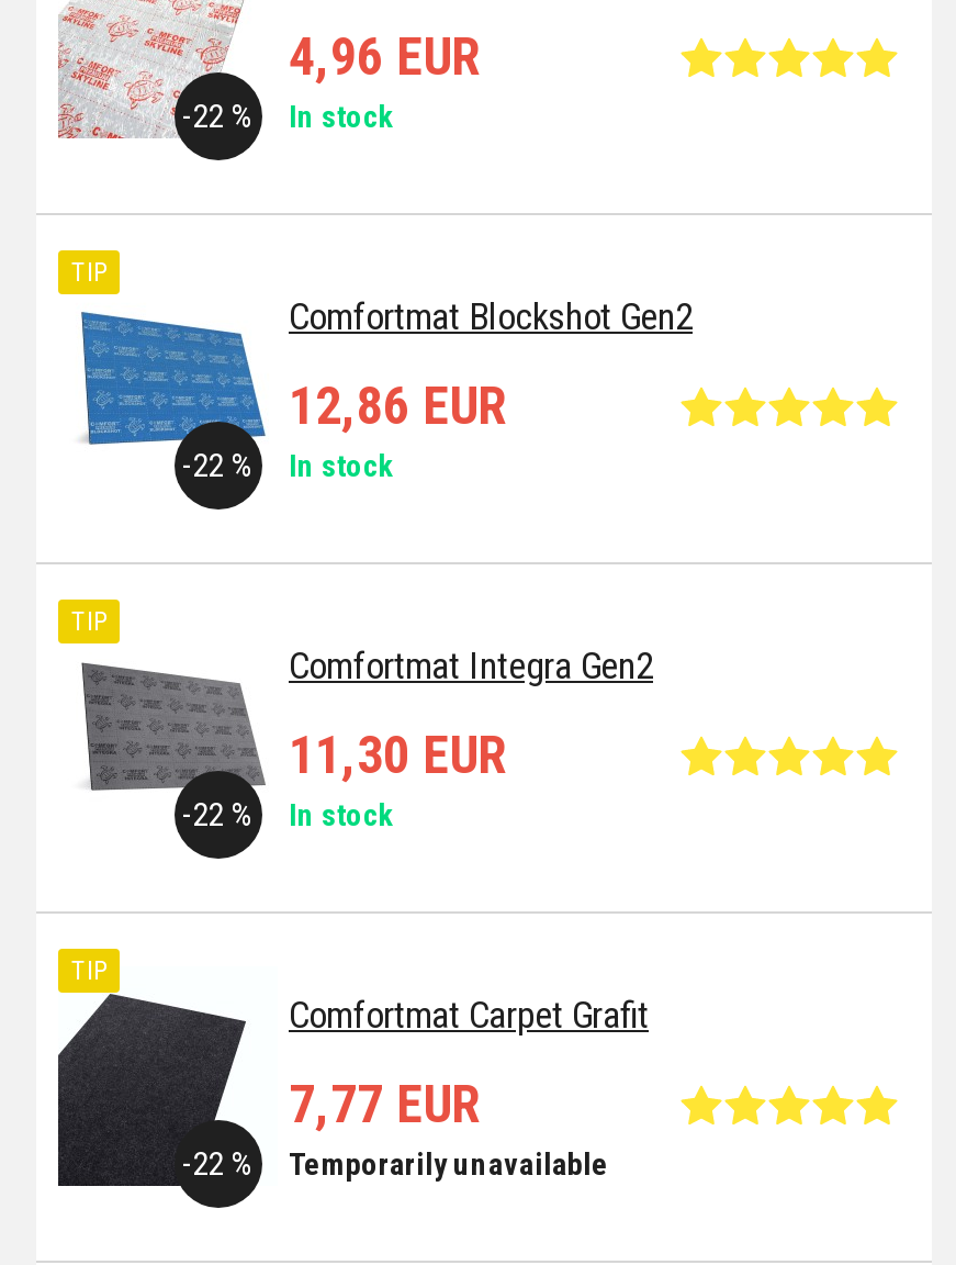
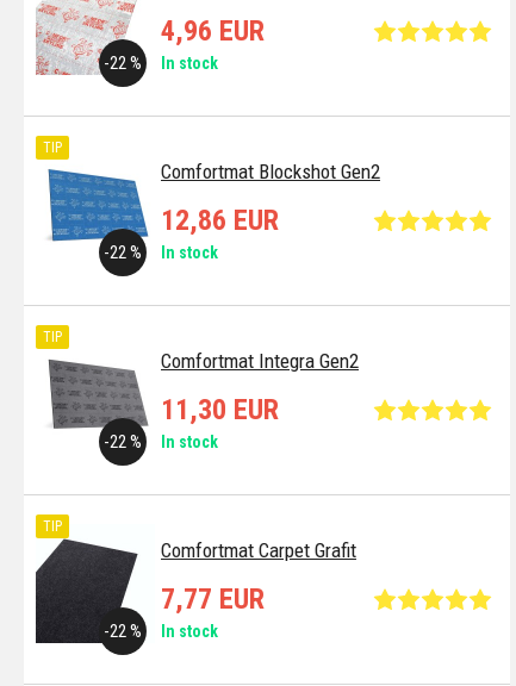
- Temporarily unavailable
+ In stock
